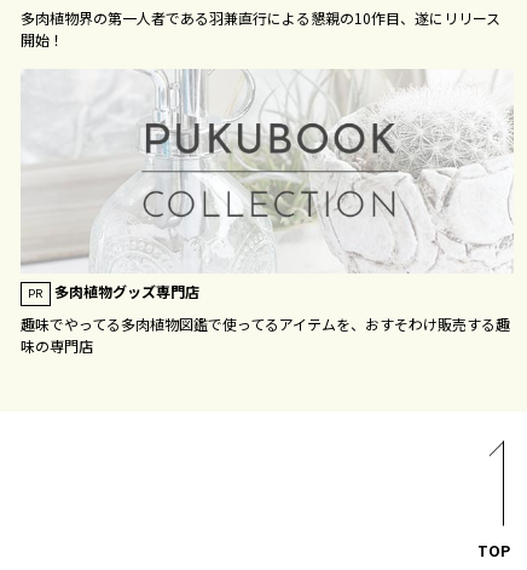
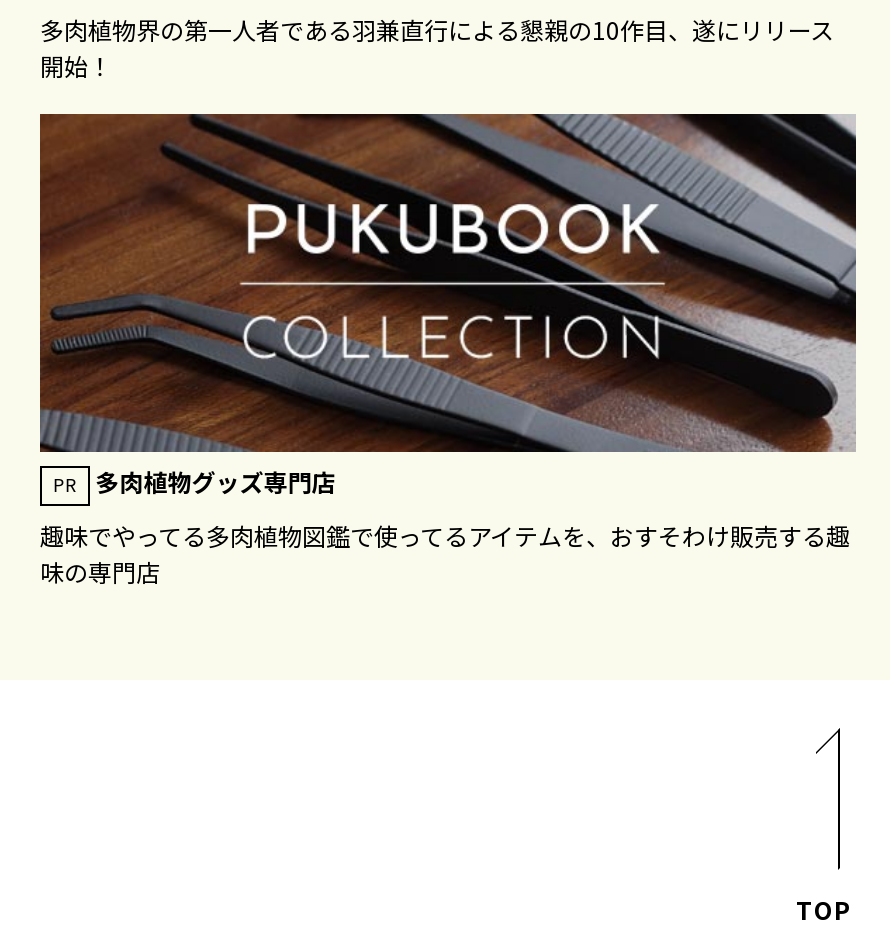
- [image]
+ [image]
